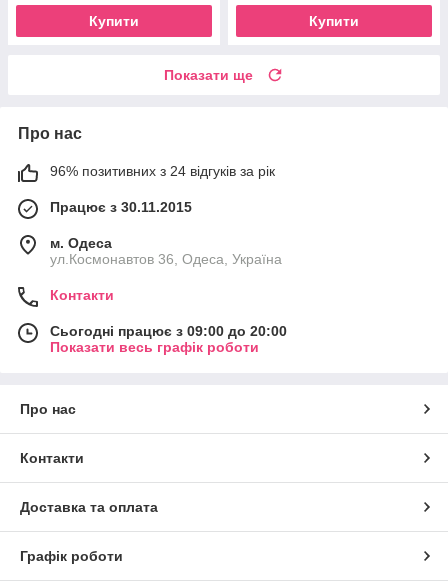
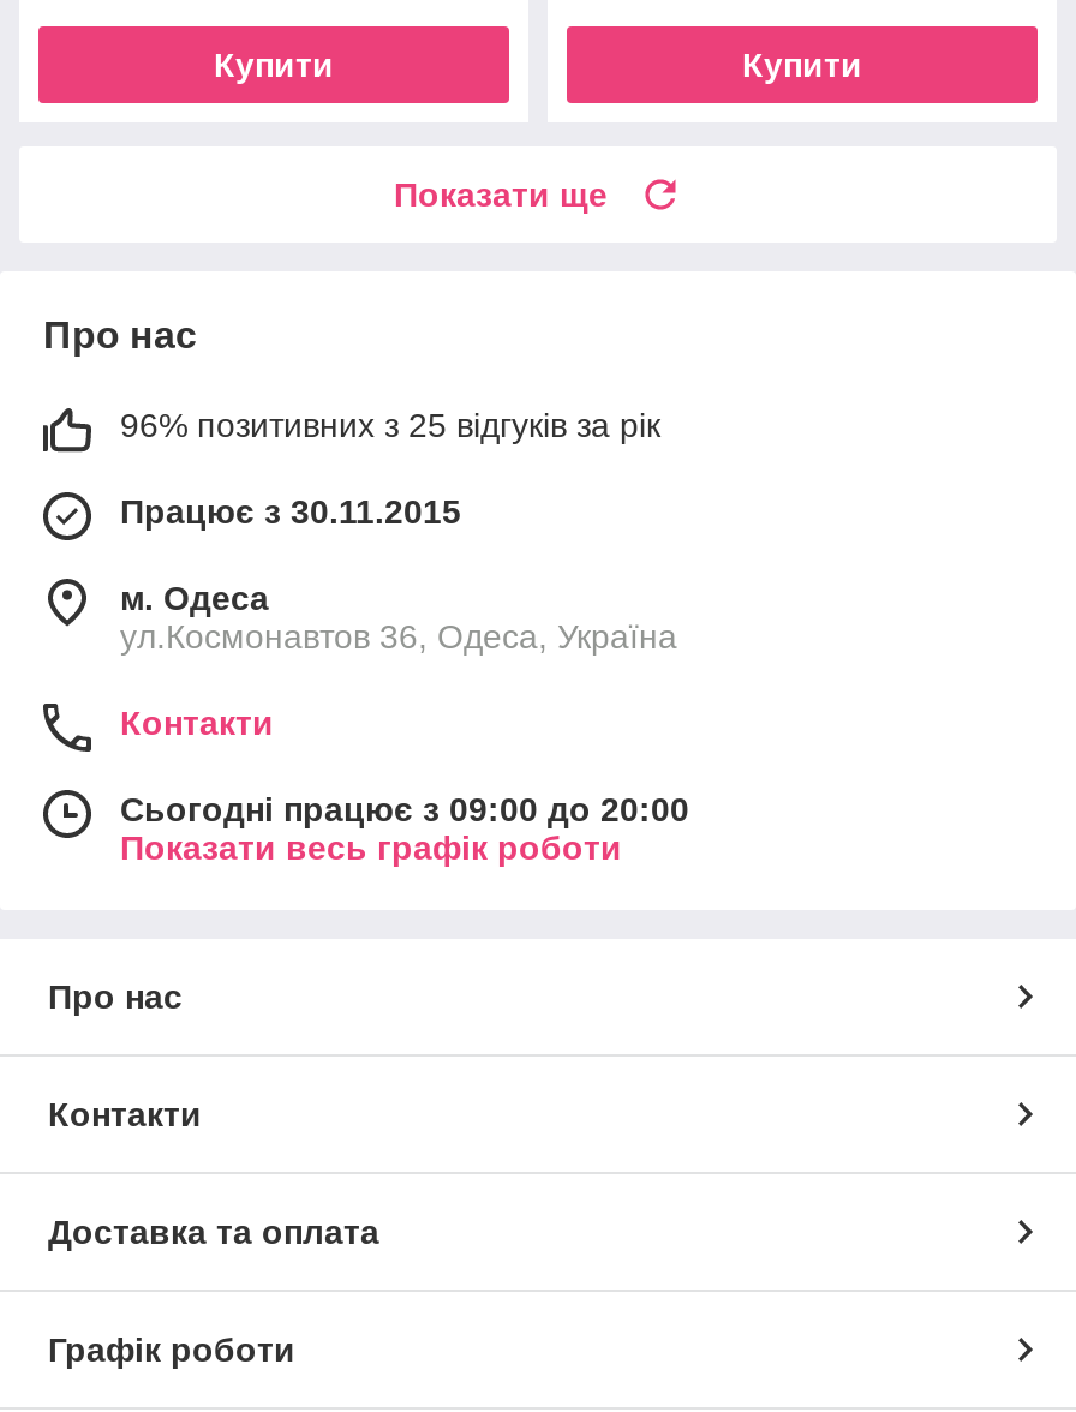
- 96% позитивних з 24 відгуків за рік
+ 96% позитивних з 25 відгуків за рік
